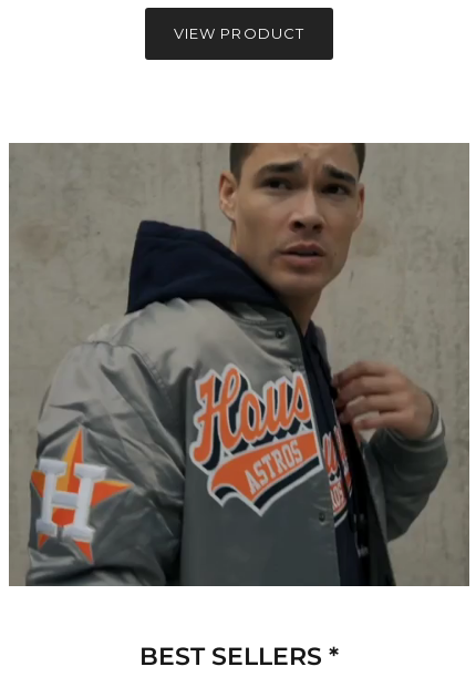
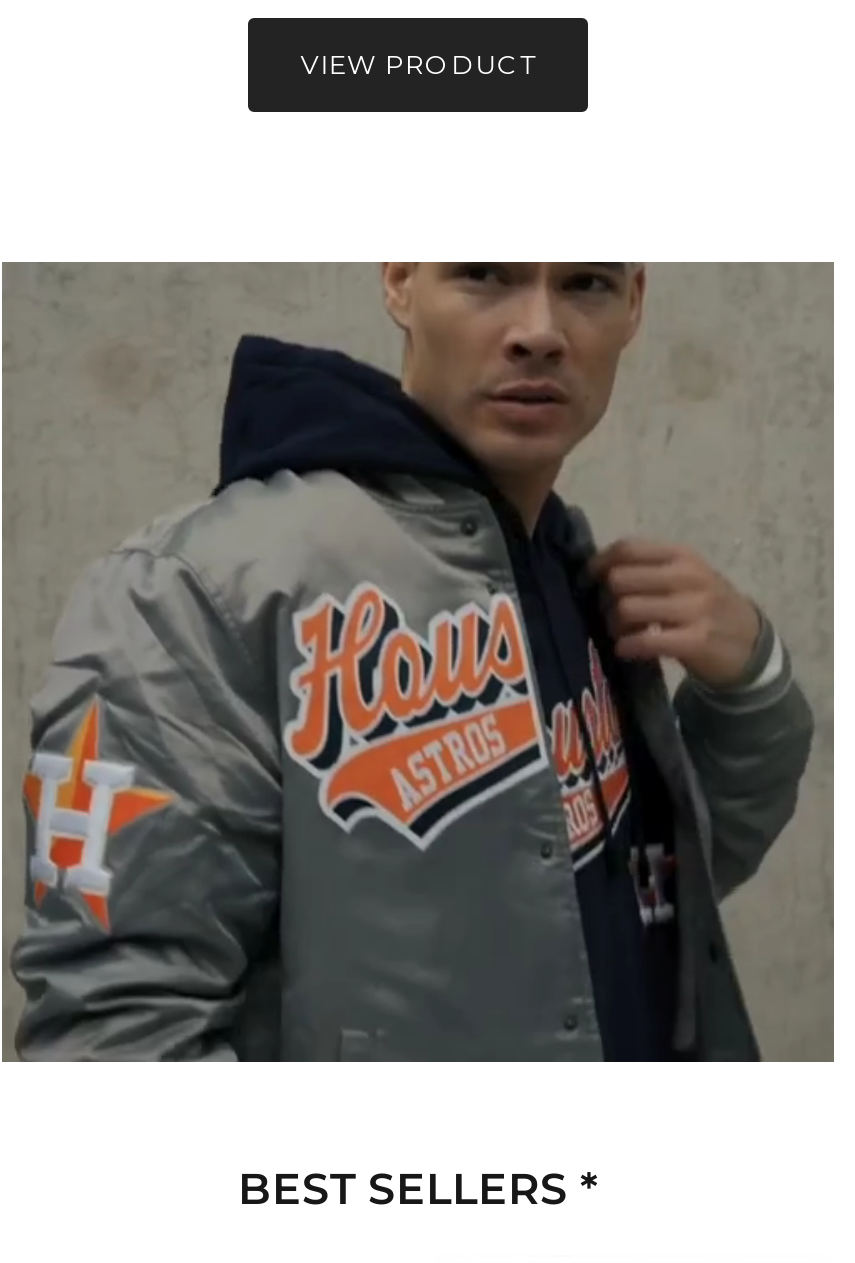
- [image]
+ [image]
